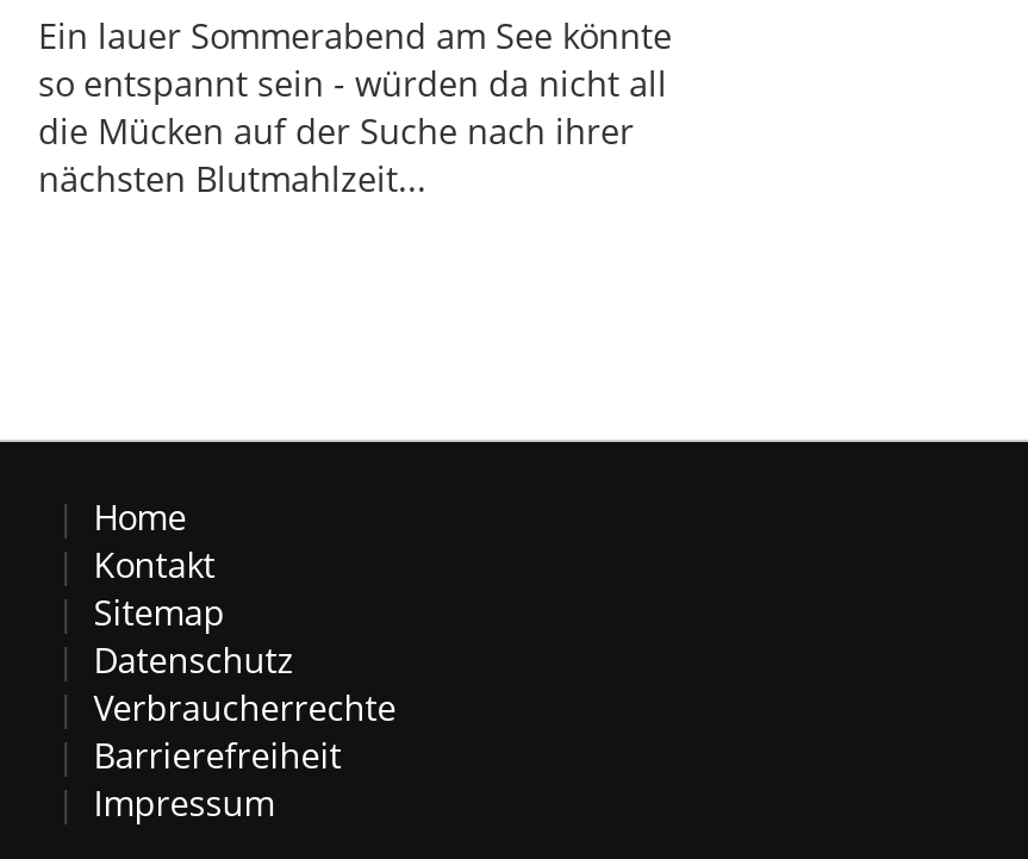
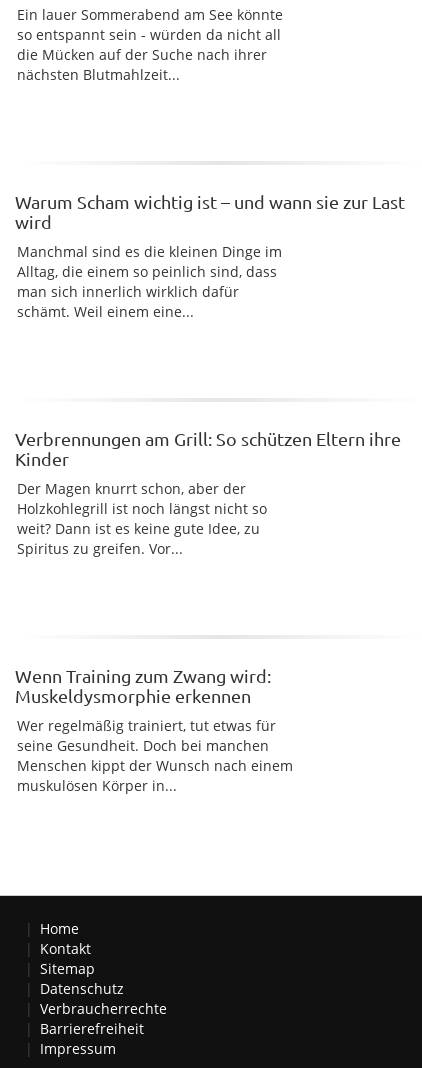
+ Warum Scham wichtig ist – und wann sie zur Last
+ wird
+ Manchmal sind es die kleinen Dinge im
+ Alltag, die einem so peinlich sind, dass
+ man sich innerlich wirklich dafür
+ schämt. Weil einem eine...

+ Verbrennungen am Grill: So schützen Eltern ihre
+ Kinder
+ Der Magen knurrt schon, aber der
+ Holzkohlegrill ist noch längst nicht so
+ weit? Dann ist es keine gute Idee, zu
+ Spiritus zu greifen. Vor...

+ Wenn Training zum Zwang wird:
+ Muskeldysmorphie erkennen
+ Wer regelmäßig trainiert, tut etwas für
+ seine Gesundheit. Doch bei manchen
+ Menschen kippt der Wunsch nach einem
+ muskulösen Körper in...
